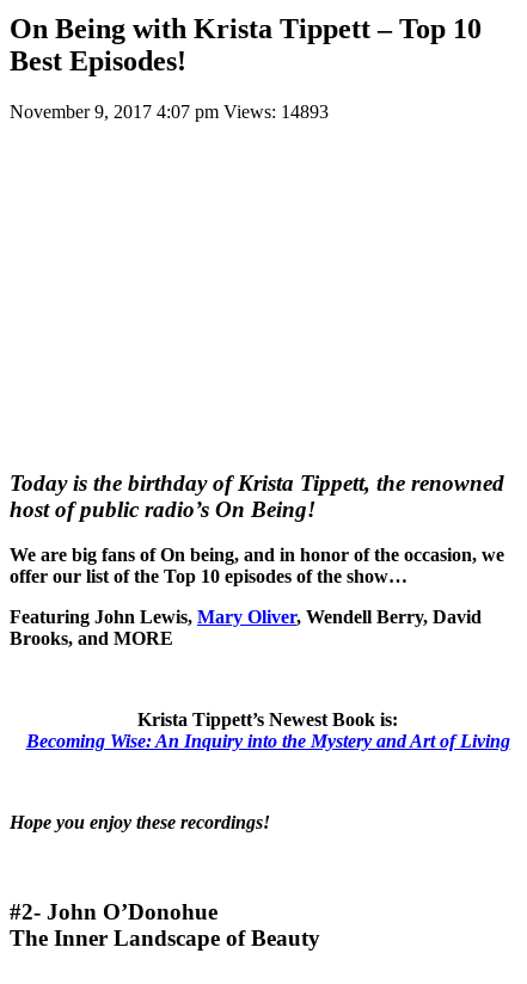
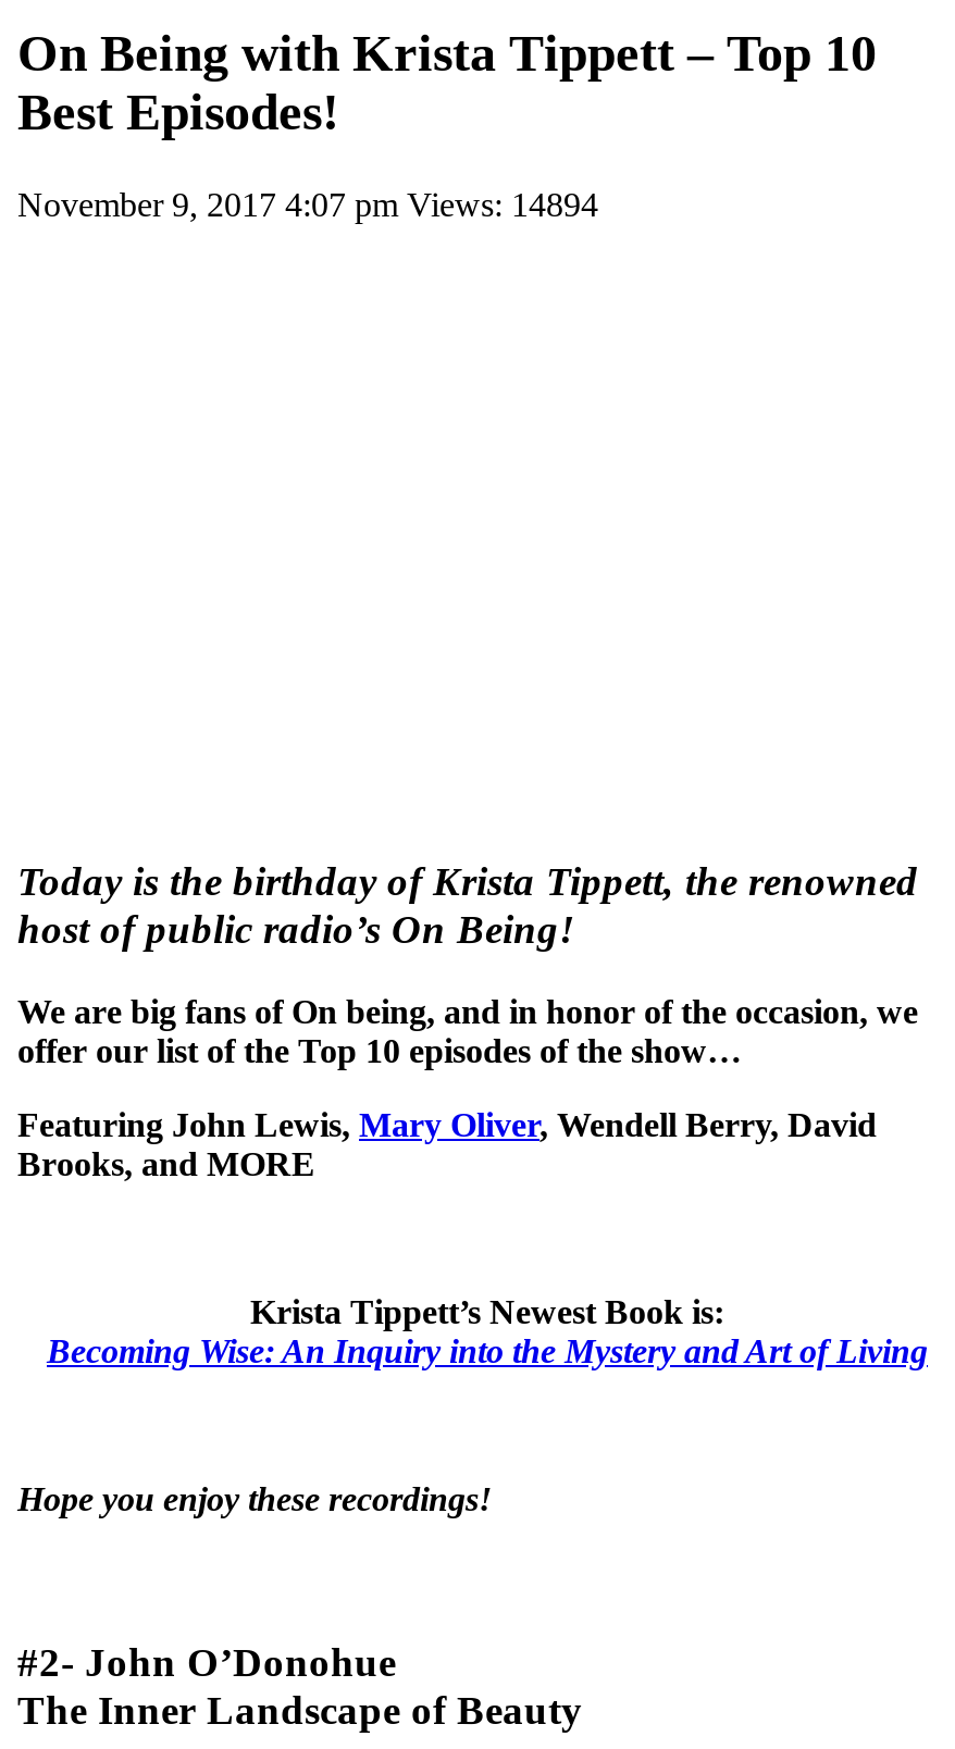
- November 9, 2017 4:07 pm Views: 14893
+ November 9, 2017 4:07 pm Views: 14894
